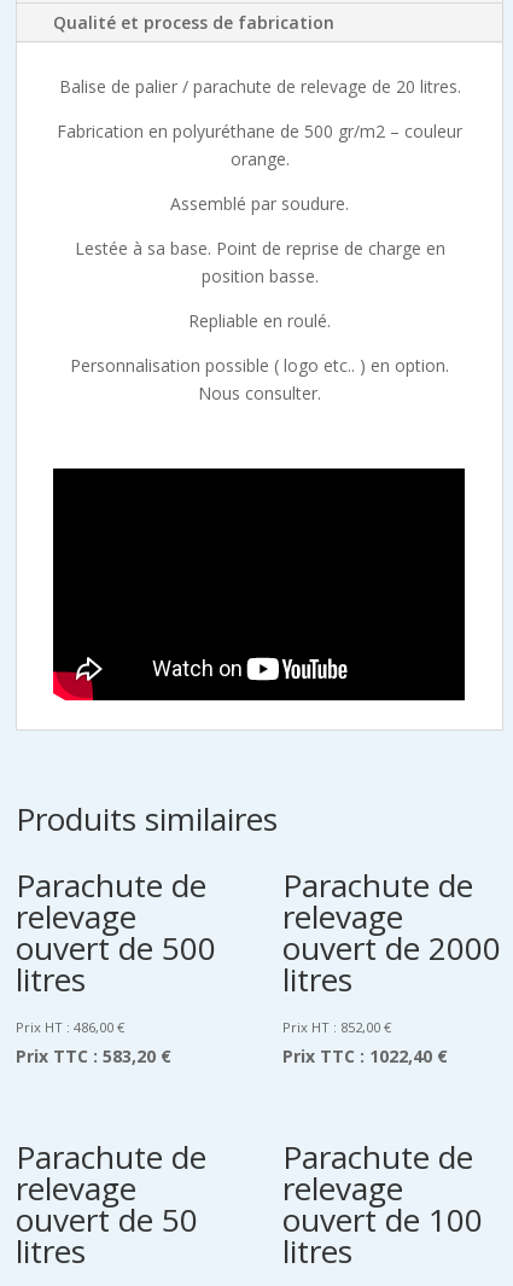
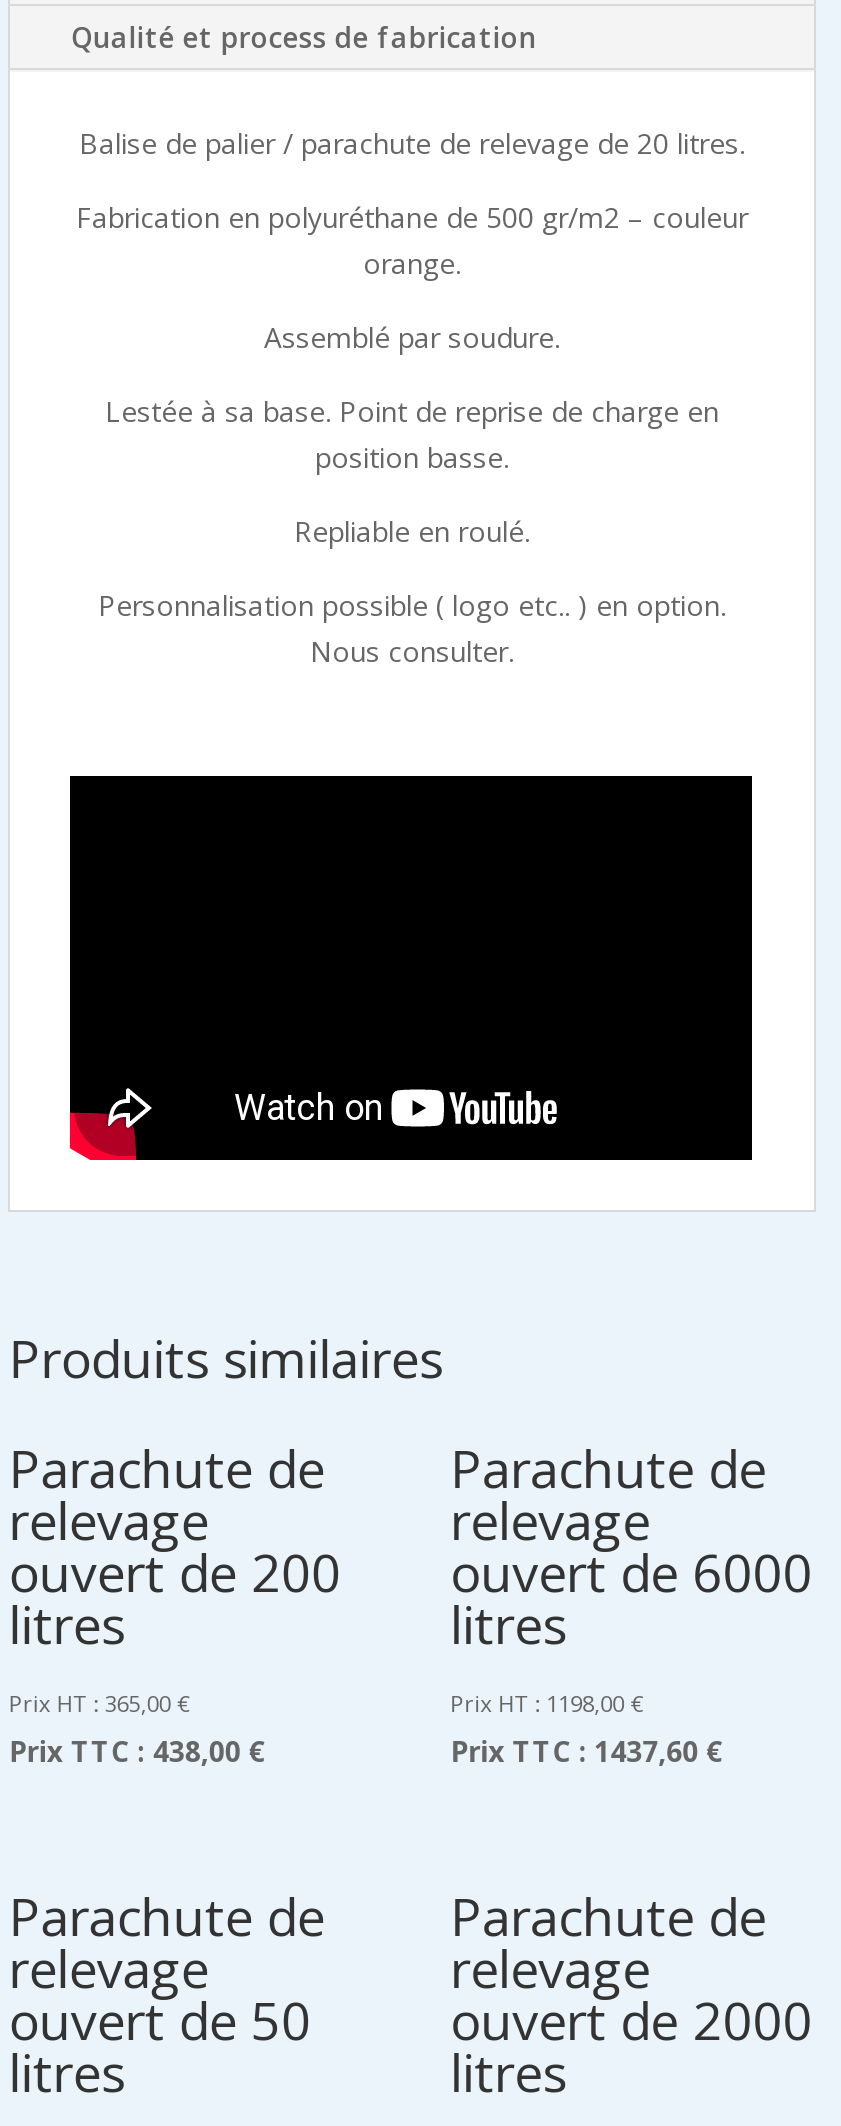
- ouvert de 500
+ ouvert de 200

- ouvert de 2000
+ ouvert de 6000

- Prix HT : 486,00 €
+ Prix HT : 365,00 €

- Prix HT : 852,00 €
+ Prix HT : 1198,00 €

- Prix TTC : 583,20 €
+ Prix TTC : 438,00 €

- Prix TTC : 1022,40 €
+ Prix TTC : 1437,60 €

- ouvert de 50 ouvert de 100
+ ouvert de 50 ouvert de 2000
